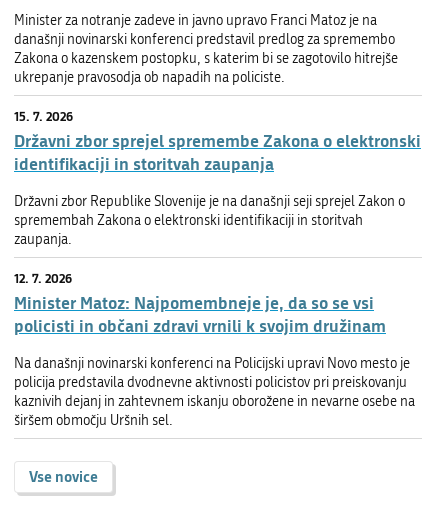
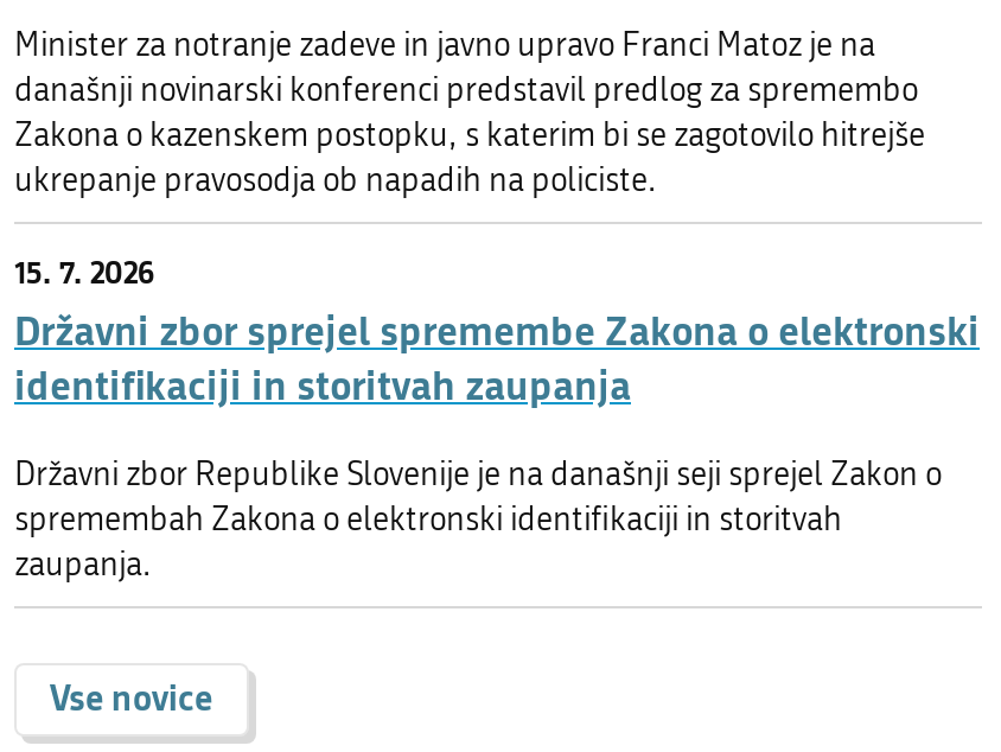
- 12. 7. 2026
- Minister Matoz: Najpomembneje je, da so se vsi
- policisti in občani zdravi vrnili k svojim družinam
- Na današnji novinarski konferenci na Policijski upravi Novo mesto je
- policija predstavila dvodnevne aktivnosti policistov pri preiskovanju
- kaznivih dejanj in zahtevnem iskanju oborožene in nevarne osebe na
- širšem območju Uršnih sel.
